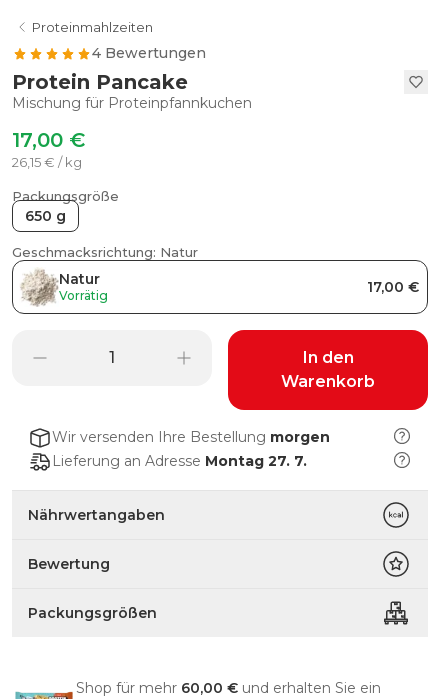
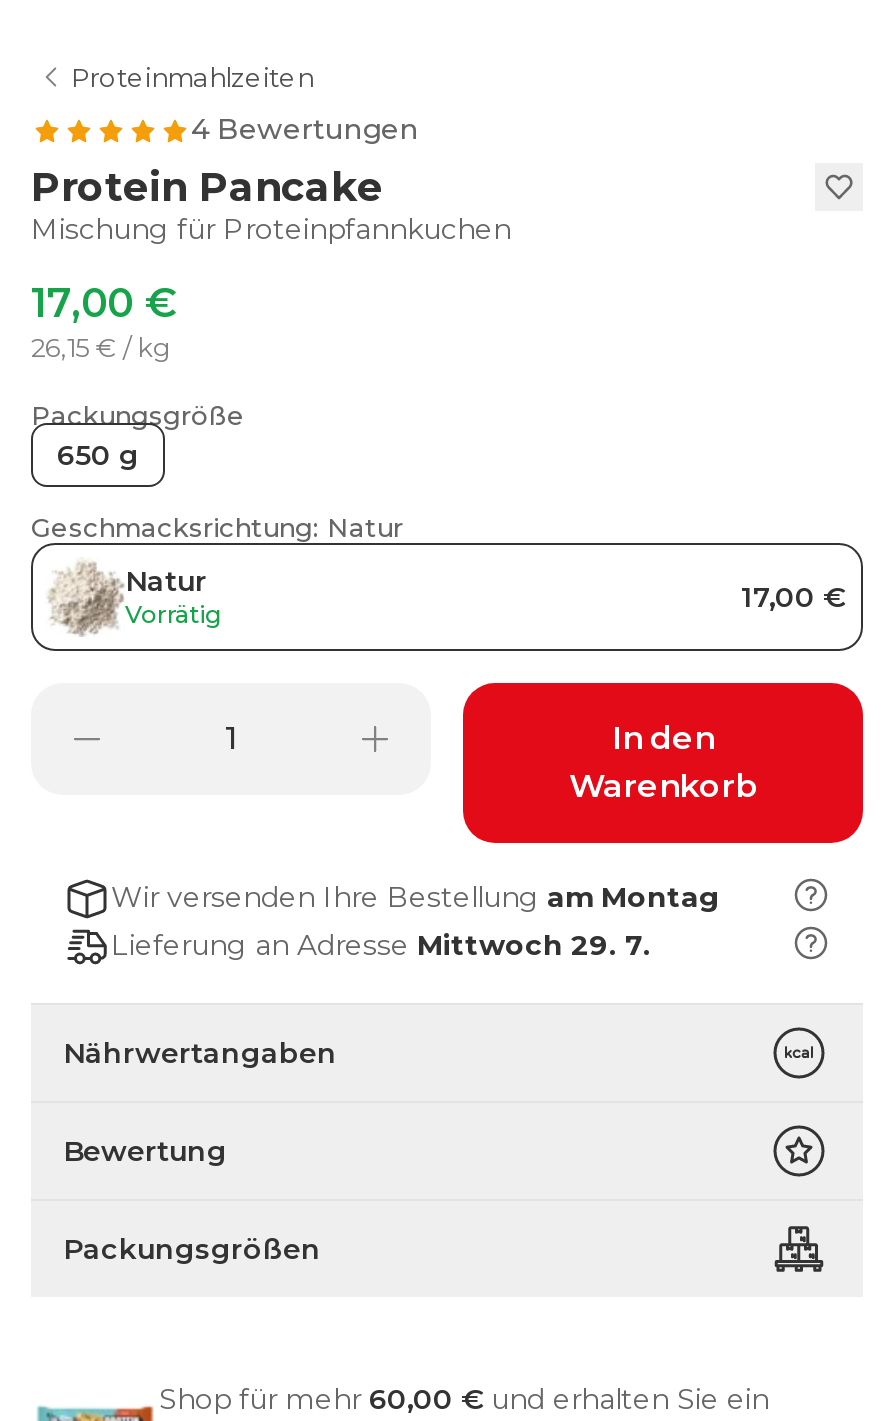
- Wir versenden Ihre Bestellung morgen
- Lieferung an Adresse Montag 27. 7.
+ Wir versenden Ihre Bestellung am Montag
+ Lieferung an Adresse Mittwoch 29. 7.
